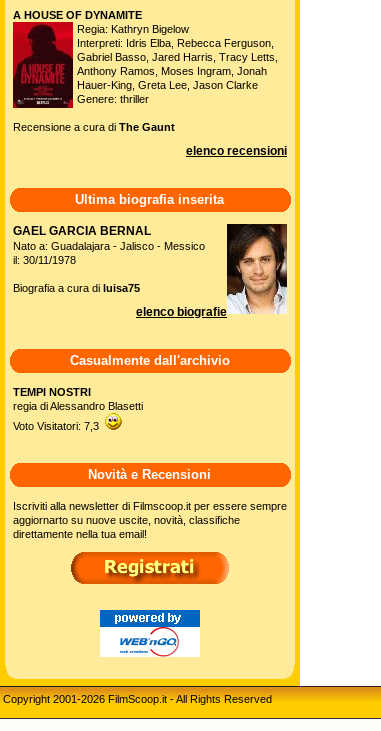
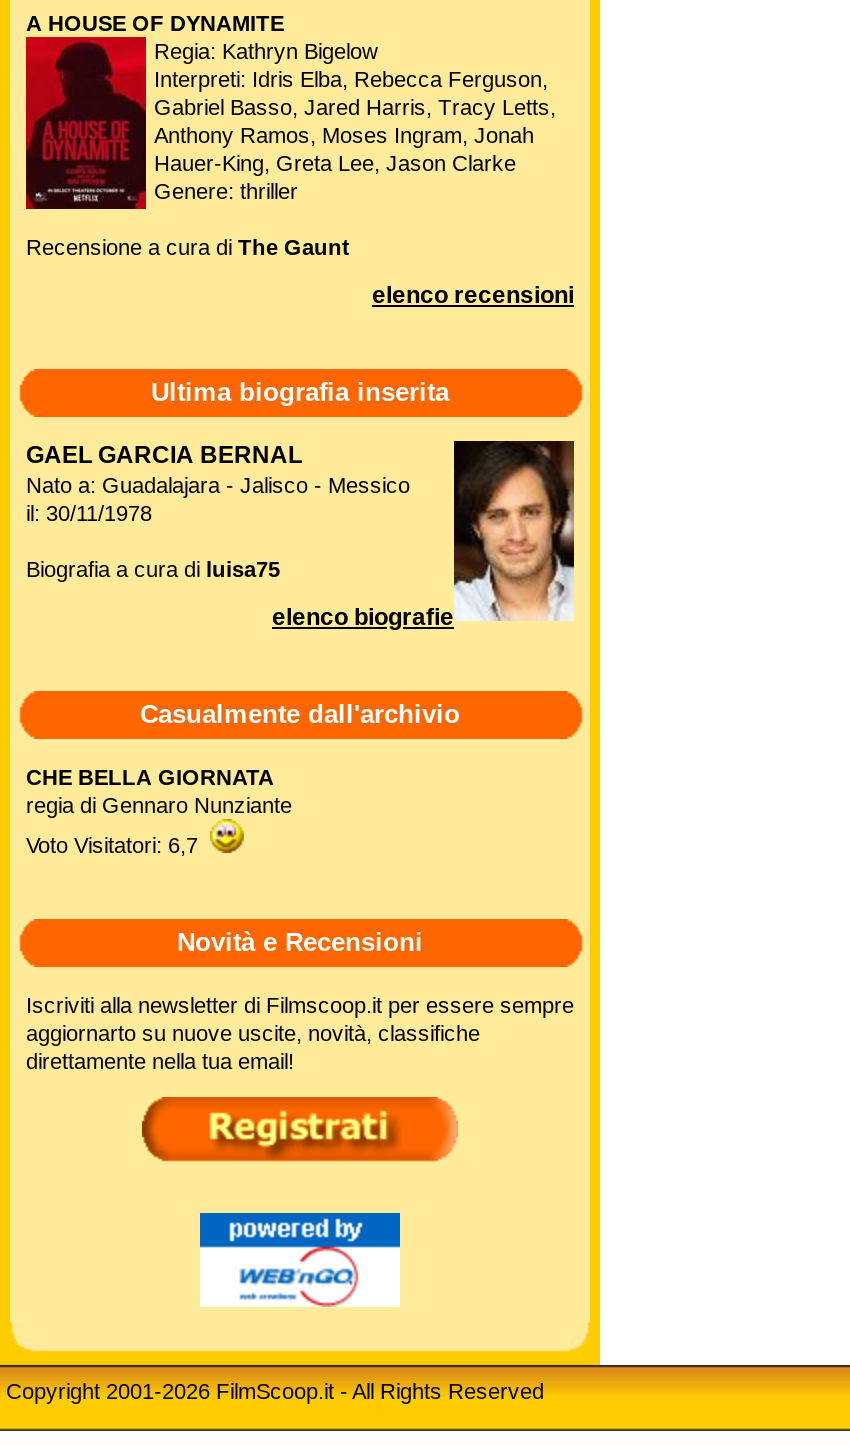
- TEMPI NOSTRI
- regia di Alessandro Blasetti
+ CHE BELLA GIORNATA
+ regia di Gennaro Nunziante

- Voto Visitatori: 7,3
+ Voto Visitatori: 6,7
